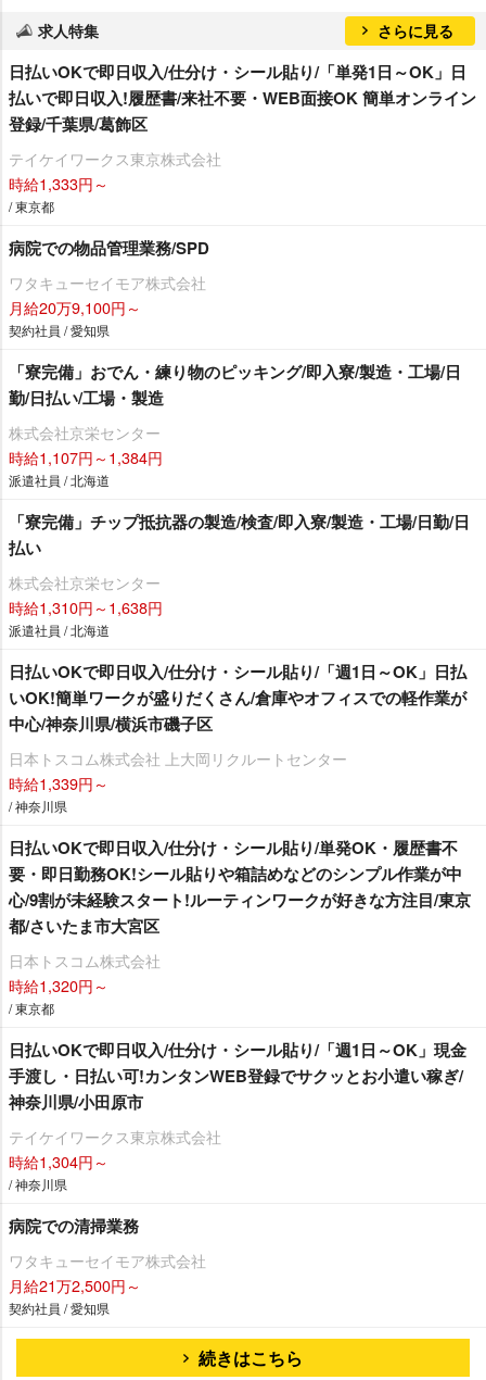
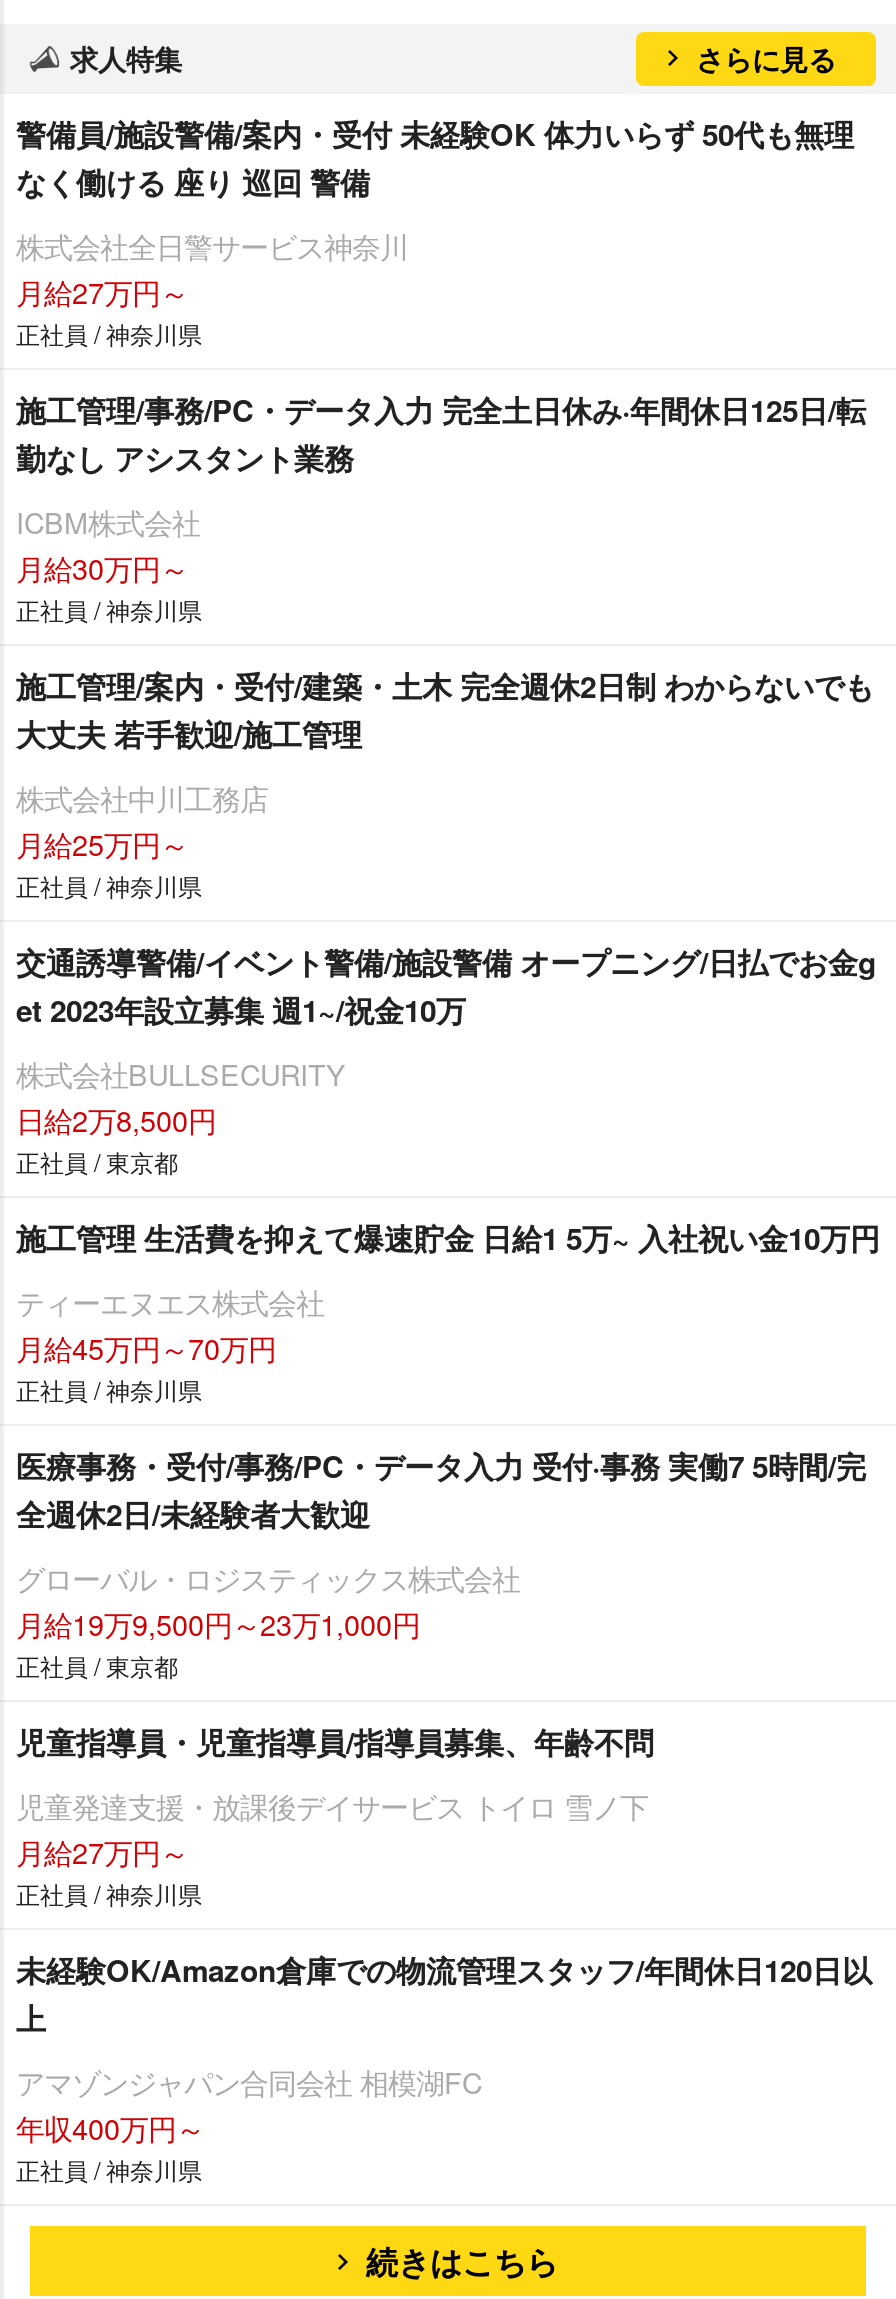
- 日払いOKで即日収入/仕分け・シール貼り/「単発1日～OK」日
- 払いで即日収入!履歴書/来社不要・WEB面接OK 簡単オンライン
- 登録/千葉県/葛飾区
+ 警備員/施設警備/案内・受付 未経験OK 体力いらず 50代も無理
+ なく働ける 座り 巡回 警備

- テイケイワークス東京株式会社
- 時給1,333円～
- / 東京都
+ 株式会社全日警サービス神奈川
+ 月給27万円～
+ 正社員 / 神奈川県

- 病院での物品管理業務/SPD
+ 施工管理/事務/PC・データ入力 完全土日休み·年間休日125日/転
+ 勤なし アシスタント業務

- ワタキューセイモア株式会社
- 月給20万9,100円～
- 契約社員 / 愛知県
+ ICBM株式会社
+ 月給30万円～
+ 正社員 / 神奈川県

- 「寮完備」おでん・練り物のピッキング/即入寮/製造・工場/日
- 勤/日払い/工場・製造
+ 施工管理/案内・受付/建築・土木 完全週休2日制 わからないでも
+ 大丈夫 若手歓迎/施工管理

- 株式会社京栄センター
- 時給1,107円～1,384円
- 派遣社員 / 北海道
+ 株式会社中川工務店
+ 月給25万円～
+ 正社員 / 神奈川県

- 「寮完備」チップ抵抗器の製造/検査/即入寮/製造・工場/日勤/日
- 払い
+ 交通誘導警備/イベント警備/施設警備 オープニング/日払でお金g
+ et 2023年設立募集 週1~/祝金10万

- 株式会社京栄センター
- 時給1,310円～1,638円
- 派遣社員 / 北海道
+ 株式会社BULLSECURITY
+ 日給2万8,500円
+ 正社員 / 東京都

- 日払いOKで即日収入/仕分け・シール貼り/「週1日～OK」日払
- いOK!簡単ワークが盛りだくさん/倉庫やオフィスでの軽作業が
- 中心/神奈川県/横浜市磯子区
+ 施工管理 生活費を抑えて爆速貯金 日給1 5万~ 入社祝い金10万円

- 日本トスコム株式会社 上大岡リクルートセンター
- 時給1,339円～
- / 神奈川県
+ ティーエヌエス株式会社
+ 月給45万円～70万円
+ 正社員 / 神奈川県

- 日払いOKで即日収入/仕分け・シール貼り/単発OK・履歴書不
- 要・即日勤務OK!シール貼りや箱詰めなどのシンプル作業が中
- 心/9割が未経験スタート!ルーティンワークが好きな方注目/東京
- 都/さいたま市大宮区
+ 医療事務・受付/事務/PC・データ入力 受付·事務 実働7 5時間/完
+ 全週休2日/未経験者大歓迎

- 日本トスコム株式会社
- 時給1,320円～
- / 東京都
+ グローバル・ロジスティックス株式会社
+ 月給19万9,500円～23万1,000円
+ 正社員 / 東京都

- 日払いOKで即日収入/仕分け・シール貼り/「週1日～OK」現金
- 手渡し・日払い可!カンタンWEB登録でサクッとお小遣い稼ぎ/
- 神奈川県/小田原市
+ 児童指導員・児童指導員/指導員募集、年齢不問

- テイケイワークス東京株式会社
- 時給1,304円～
- / 神奈川県
+ 児童発達支援・放課後デイサービス トイロ 雪ノ下
+ 月給27万円～
+ 正社員 / 神奈川県

- 病院での清掃業務
+ 未経験OK/Amazon倉庫での物流管理スタッフ/年間休日120日以
+ 上

- ワタキューセイモア株式会社
- 月給21万2,500円～
- 契約社員 / 愛知県
+ アマゾンジャパン合同会社 相模湖FC
+ 年収400万円～
+ 正社員 / 神奈川県
